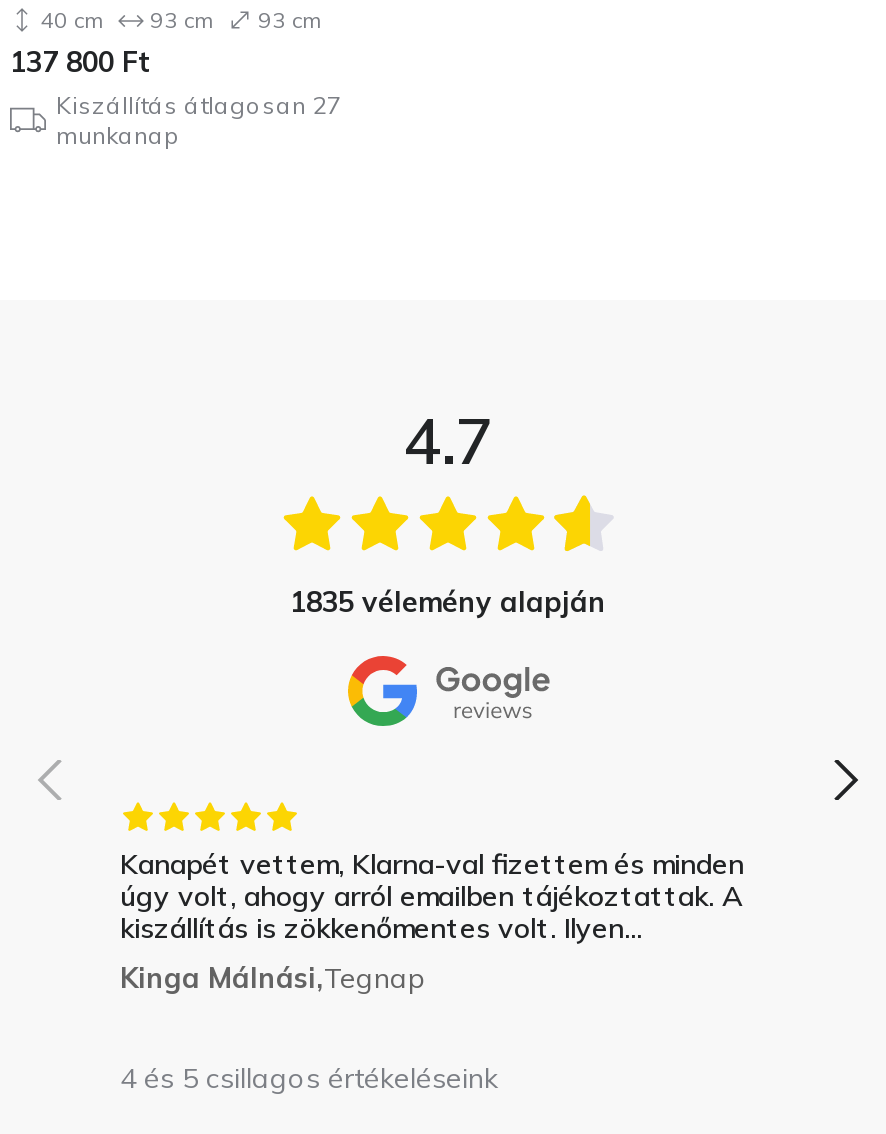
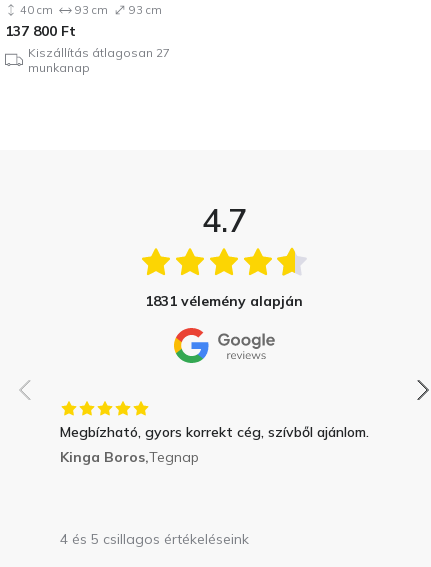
- 1835 vélemény alapján
+ 1831 vélemény alapján

- Kanapét vettem, Klarna-val fizettem és minden
- úgy volt, ahogy arról emailben tájékoztattak. A
- kiszállítás is zökkenőmentes volt. Ilyen...
- Kinga Málnási,Tegnap
+ Megbízható, gyors korrekt cég, szívből ajánlom.
+ Kinga Boros,Tegnap
